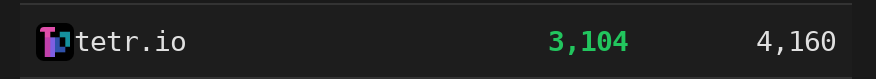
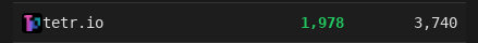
- 3,104
+ 1,978

- 4,160
+ 3,740
